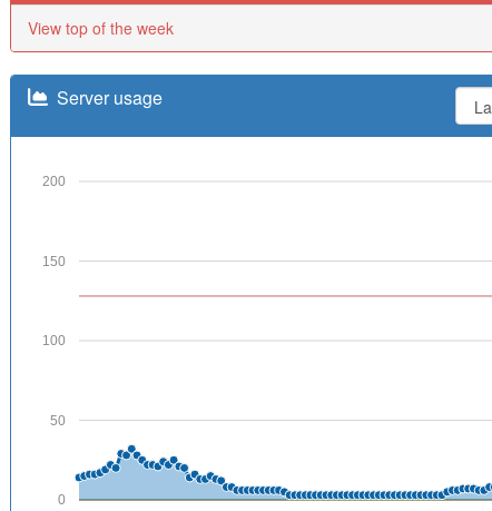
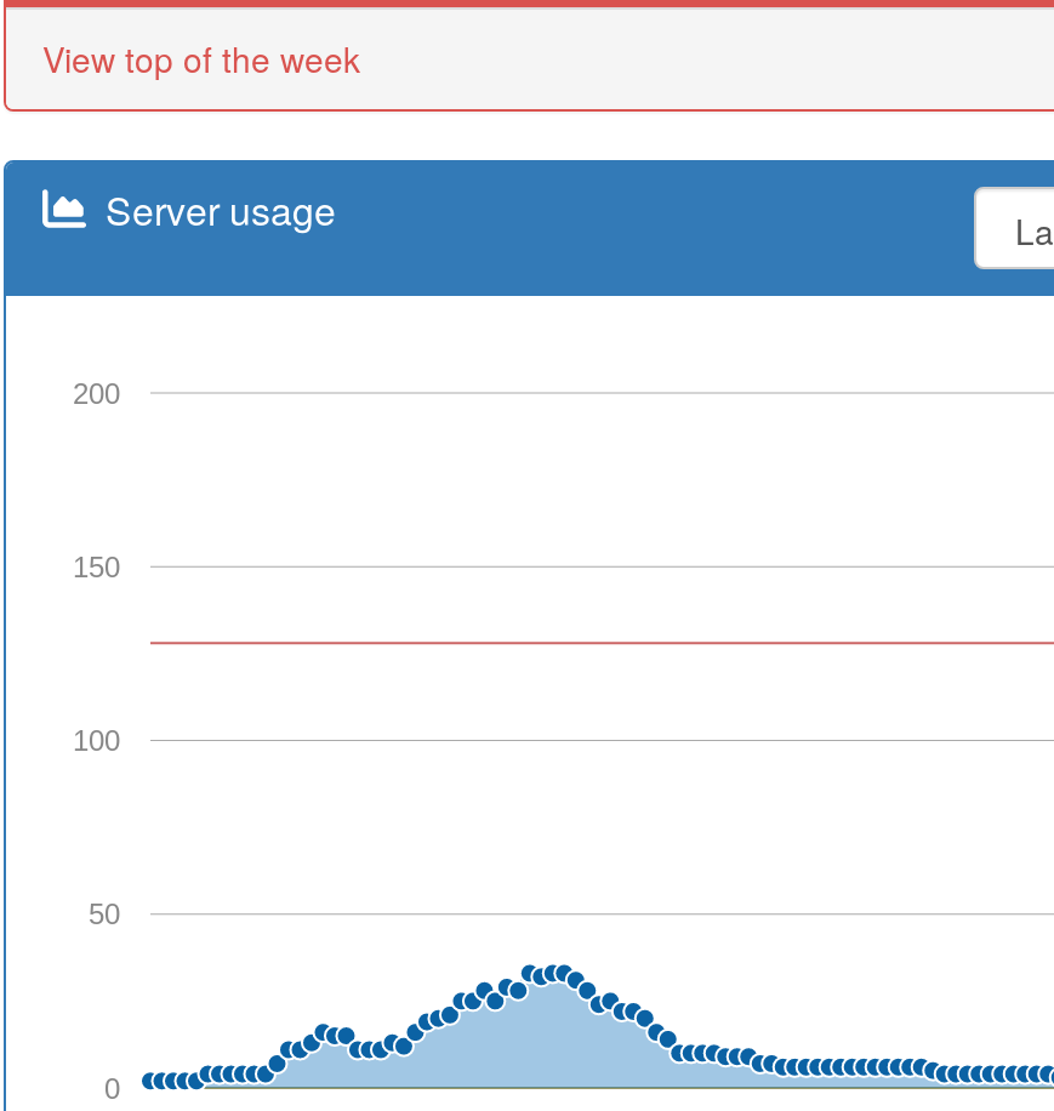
- [image]
+ [image]
